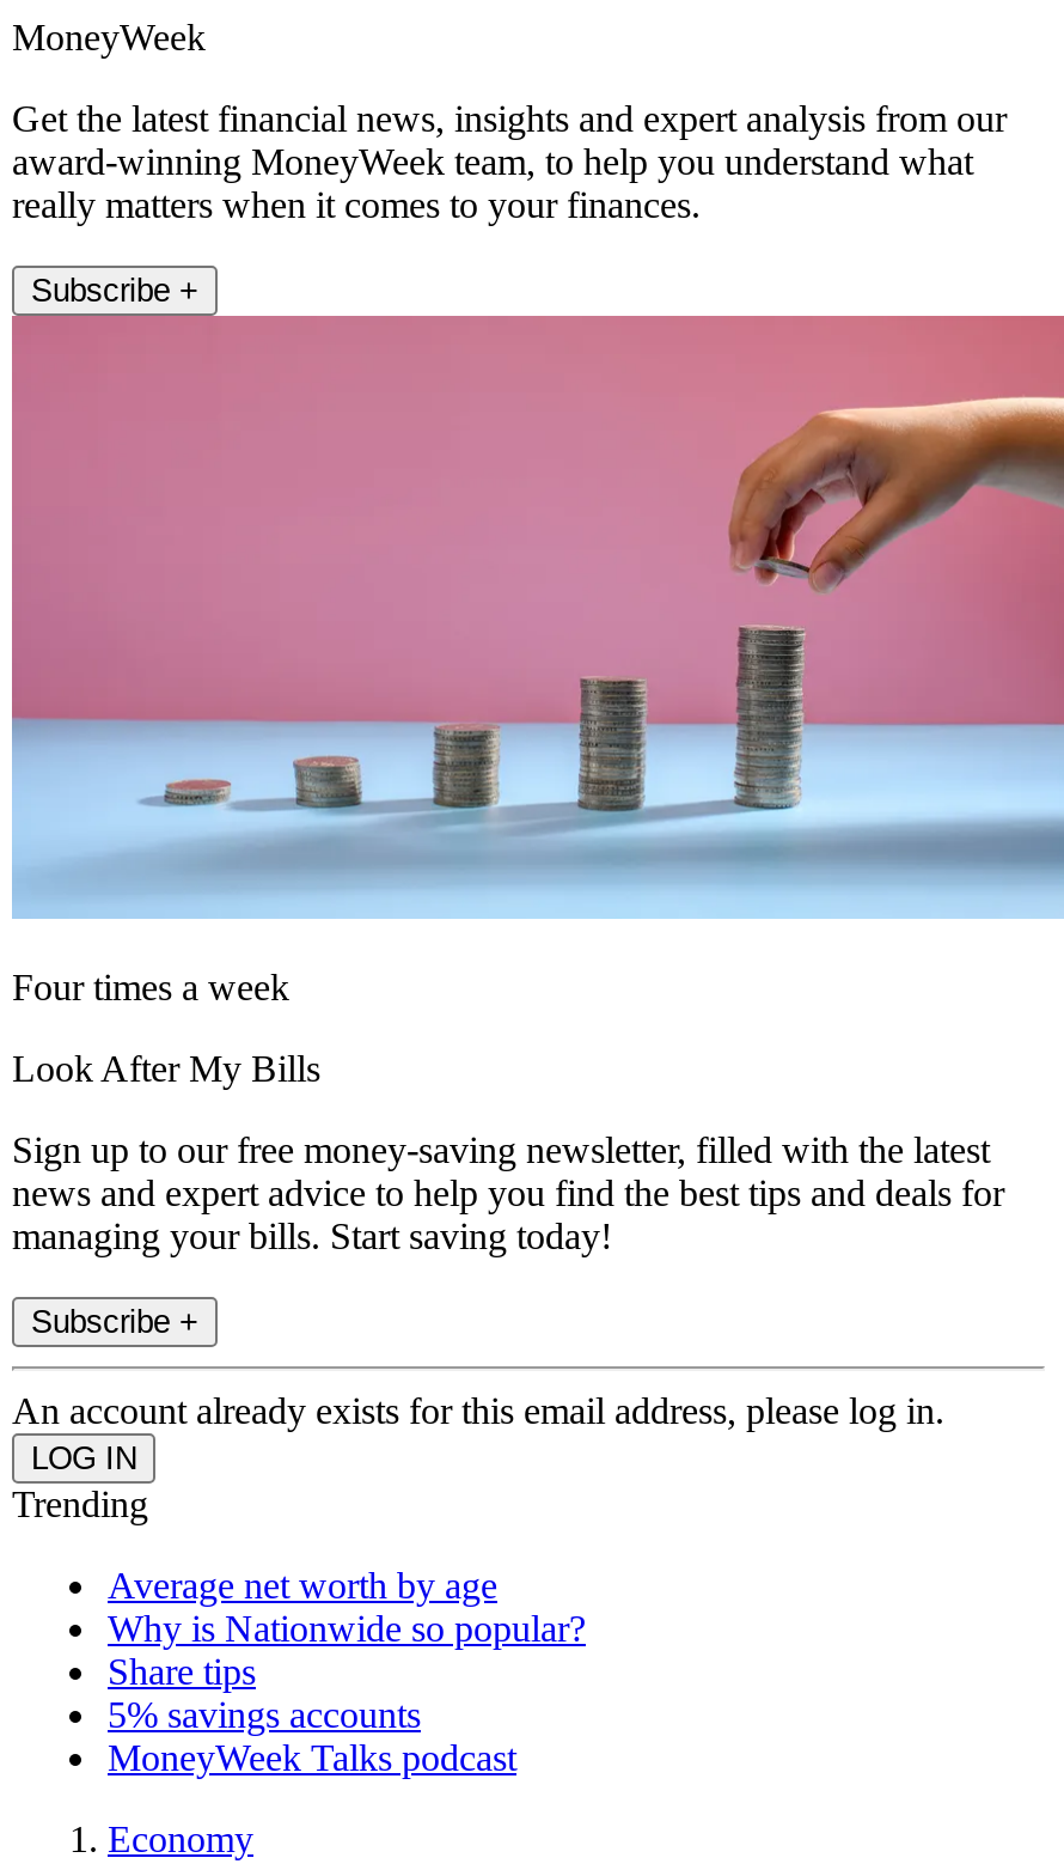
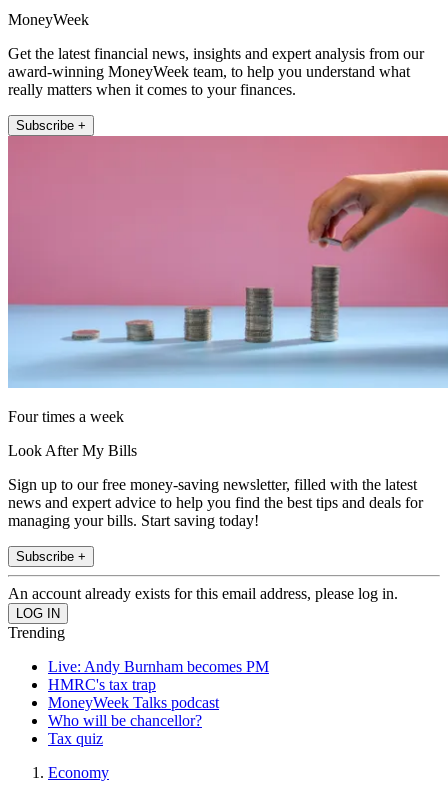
- Average net worth by age
- Why is Nationwide so popular?
- Share tips
- 5% savings accounts
+ Live: Andy Burnham becomes PM
+ HMRC's tax trap

moved up: MoneyWeek Talks podcast

+ Who will be chancellor?
+ Tax quiz
